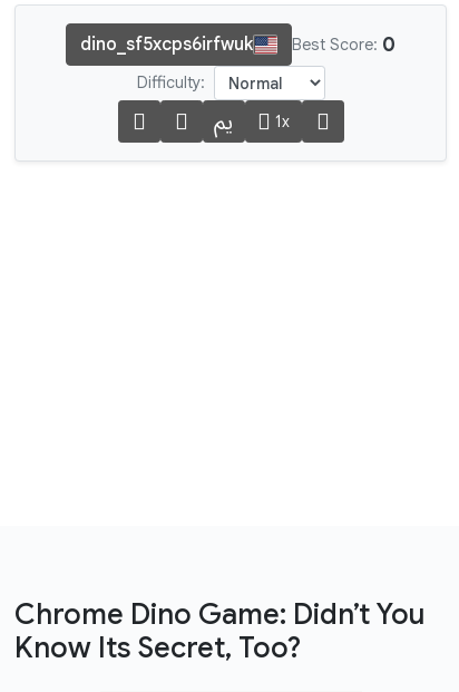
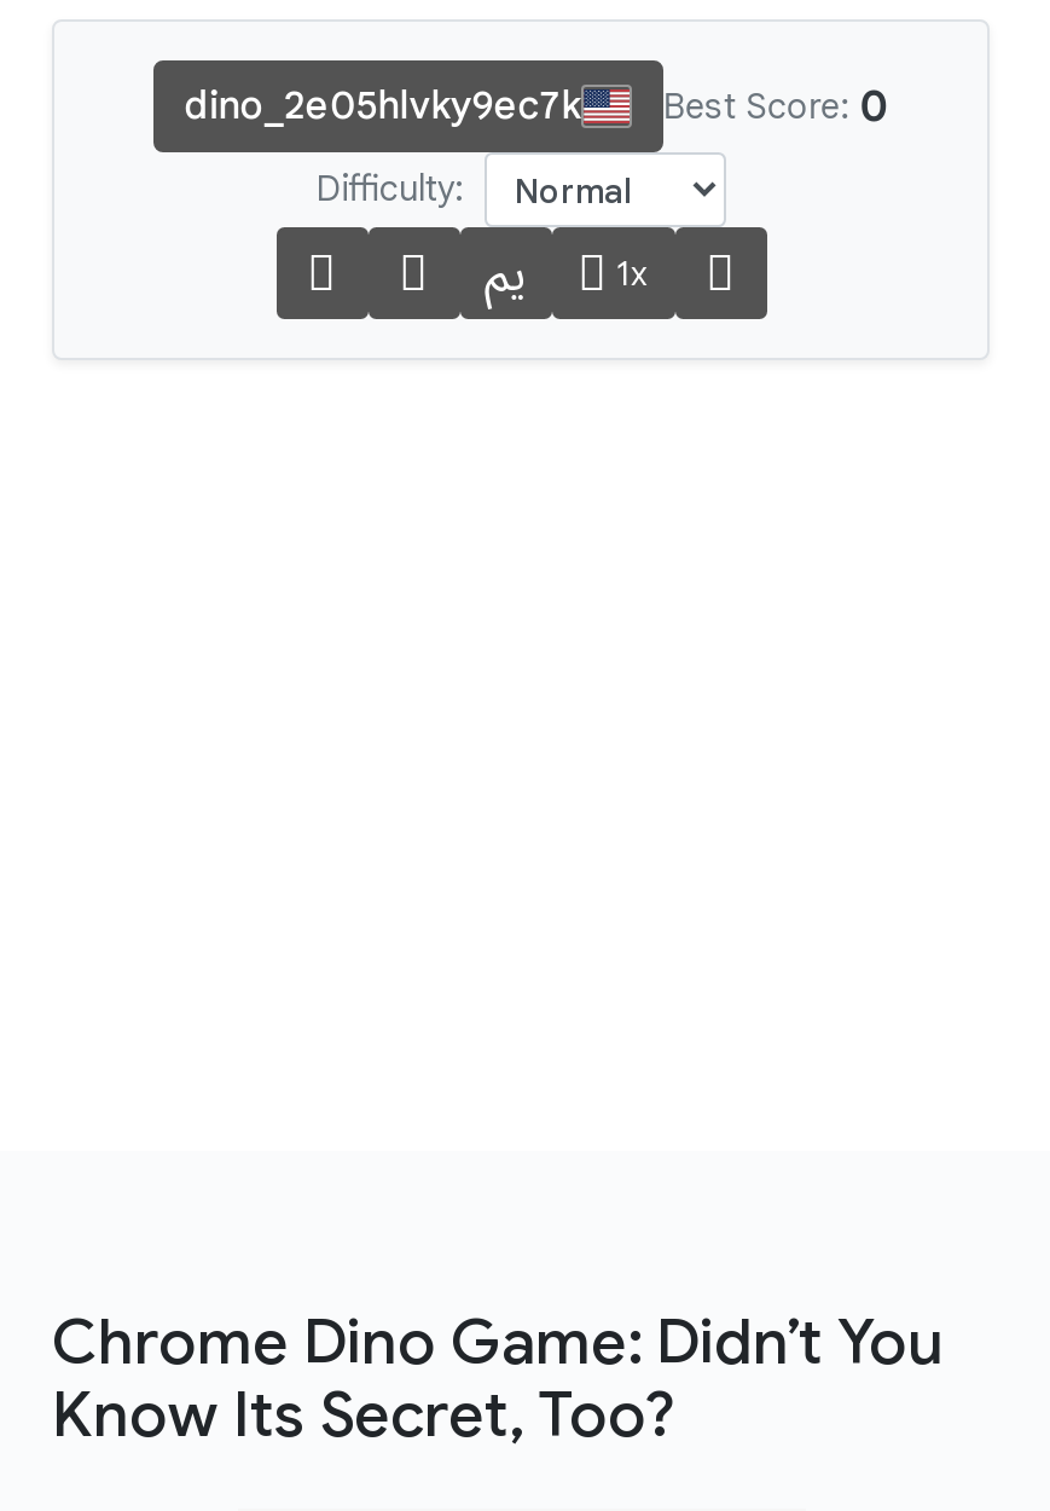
- dino_sf5xcps6irfwuk
+ dino_2e05hlvky9ec7k
